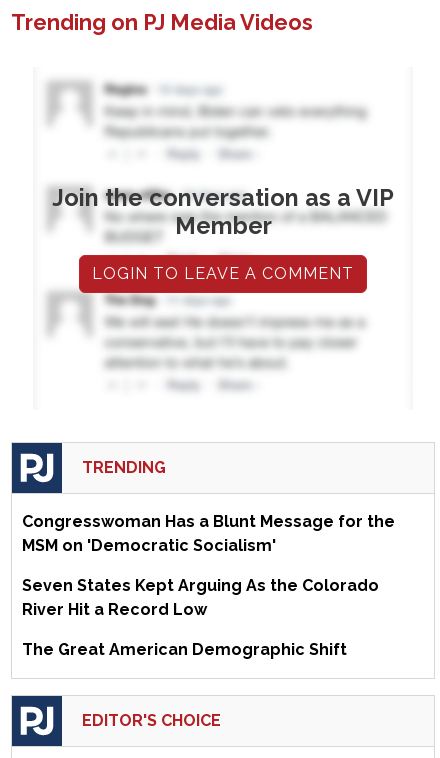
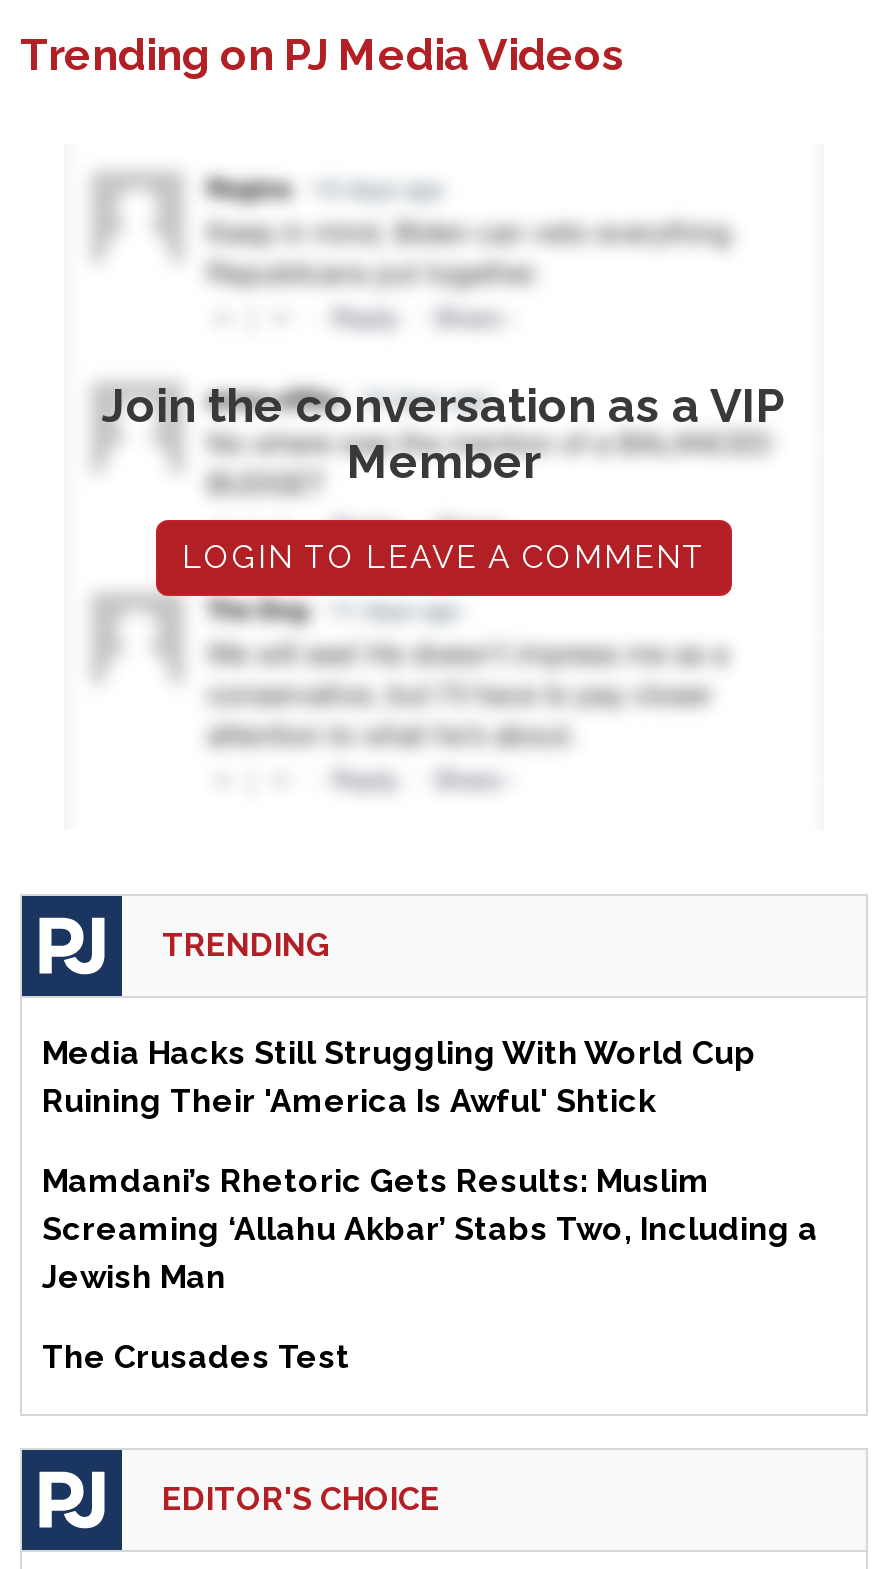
- Congresswoman Has a Blunt Message for the
- MSM on 'Democratic Socialism'
+ Media Hacks Still Struggling With World Cup
+ Ruining Their 'America Is Awful' Shtick

- Seven States Kept Arguing As the Colorado
- River Hit a Record Low
+ Mamdani’s Rhetoric Gets Results: Muslim
+ Screaming ‘Allahu Akbar’ Stabs Two, Including a
+ Jewish Man

- The Great American Demographic Shift
+ The Crusades Test
